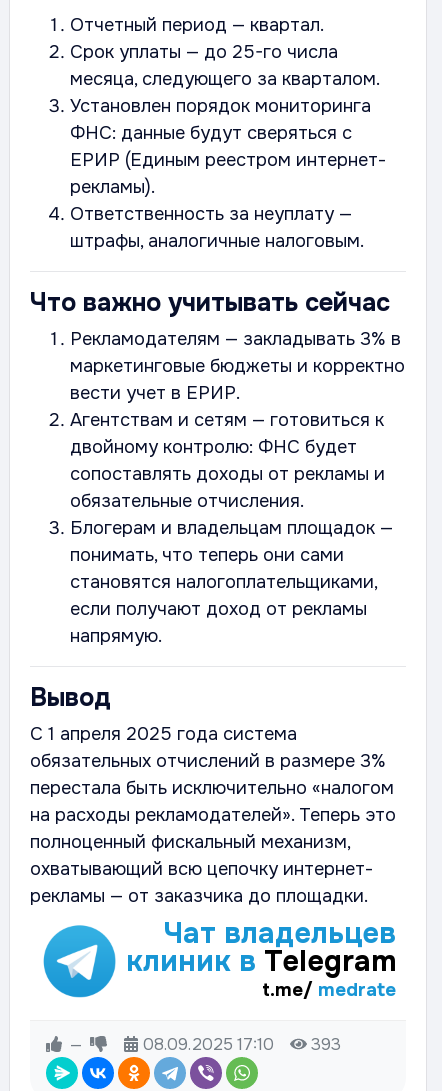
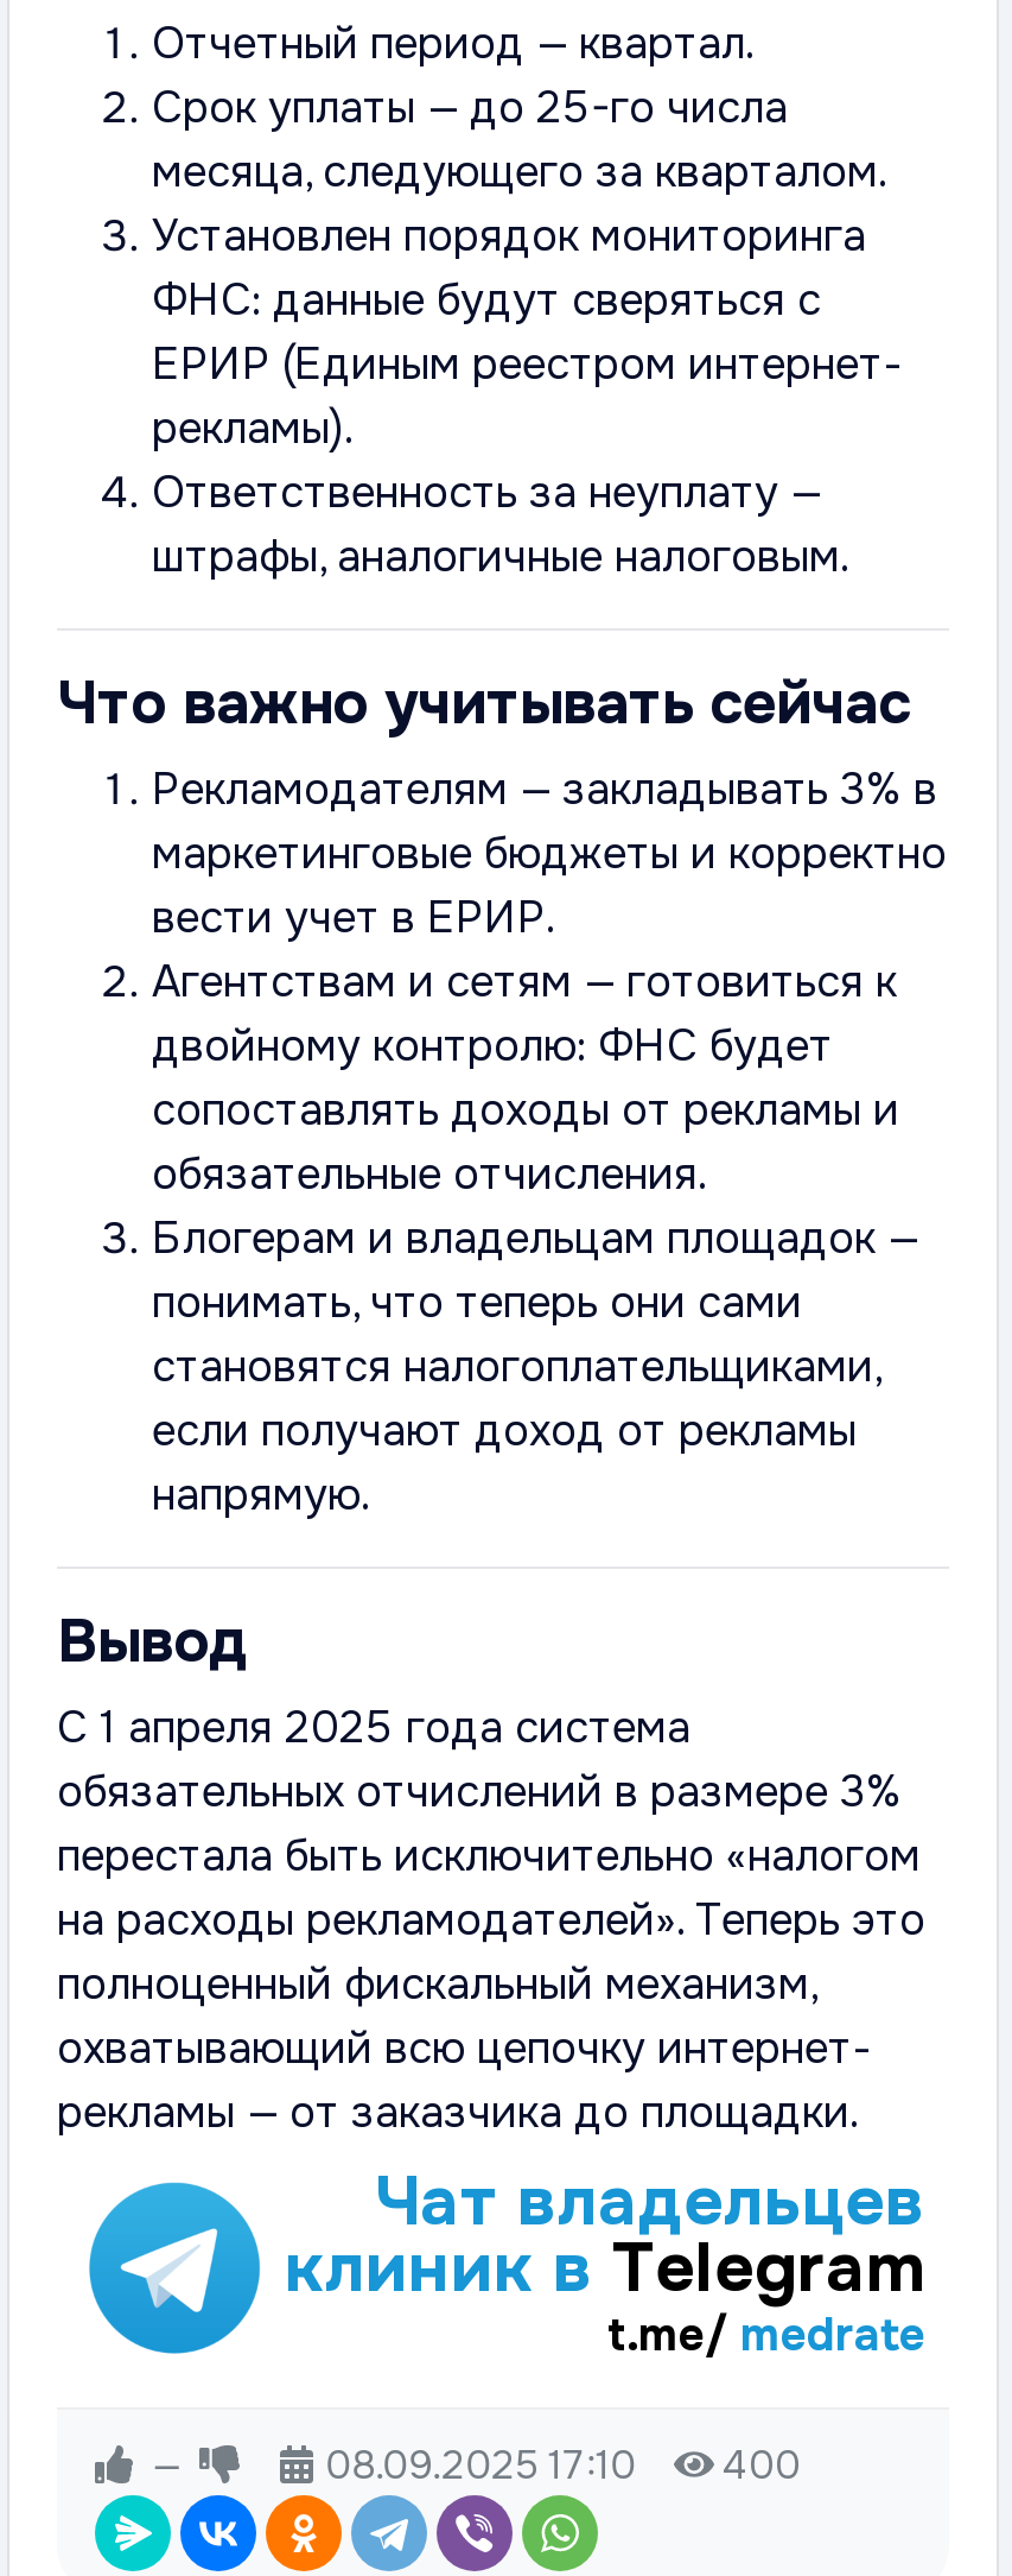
- 08.09.2025 17:10 393
+ 08.09.2025 17:10 400
